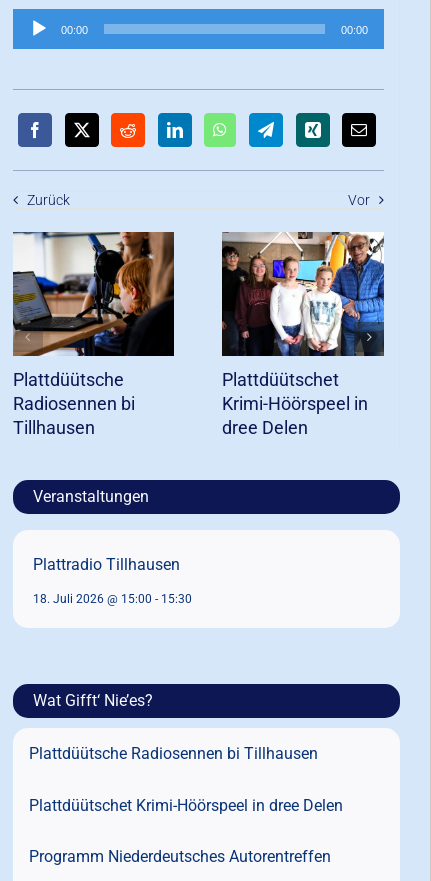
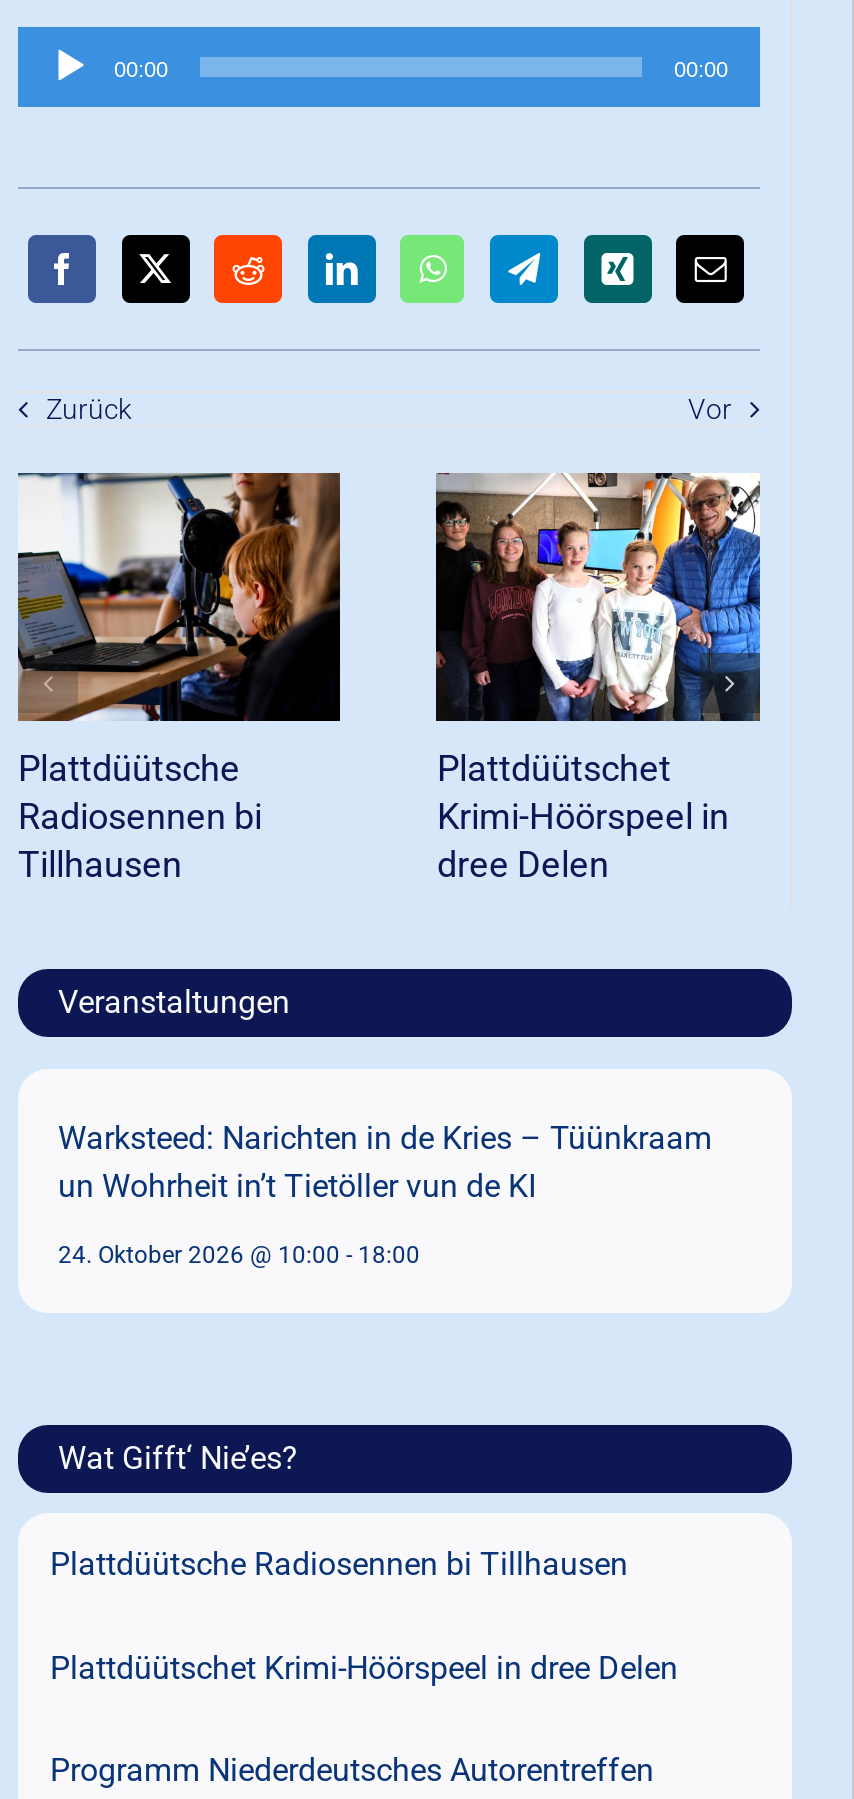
- Plattradio Tillhausen
+ Warksteed: Narichten in de Kries – Tüünkraam
+ un Wohrheit in’t Tietöller vun de KI

- 18. Juli 2026 @ 15:00 - 15:30
+ 24. Oktober 2026 @ 10:00 - 18:00
